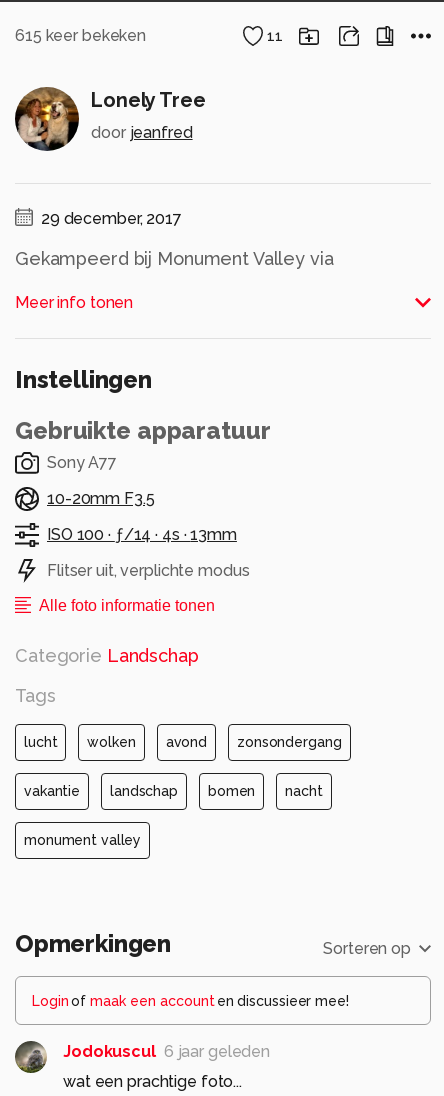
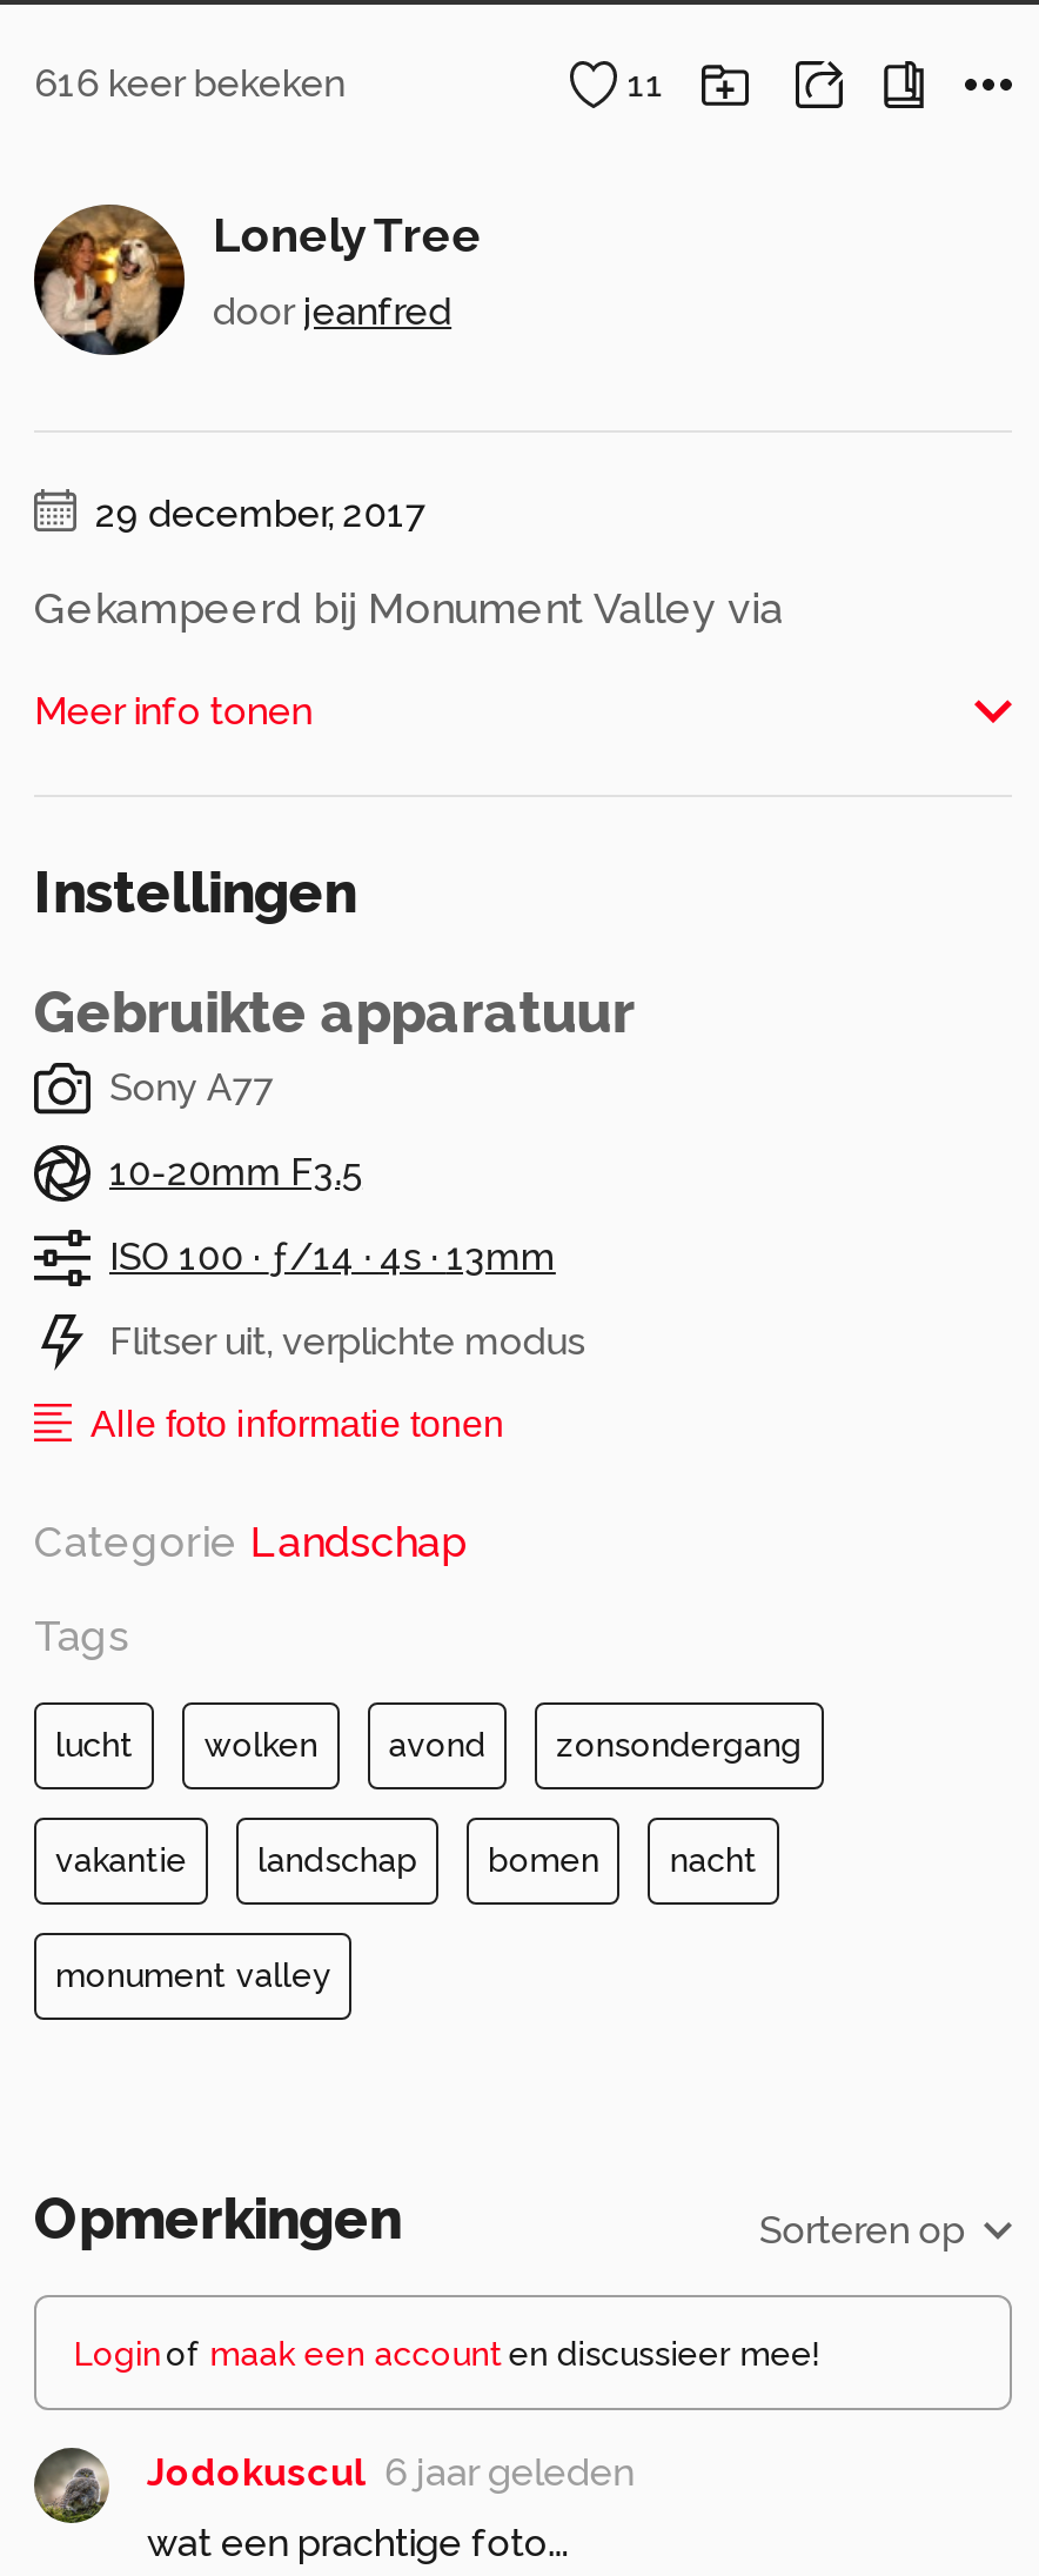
- 615 keer bekeken
+ 616 keer bekeken
